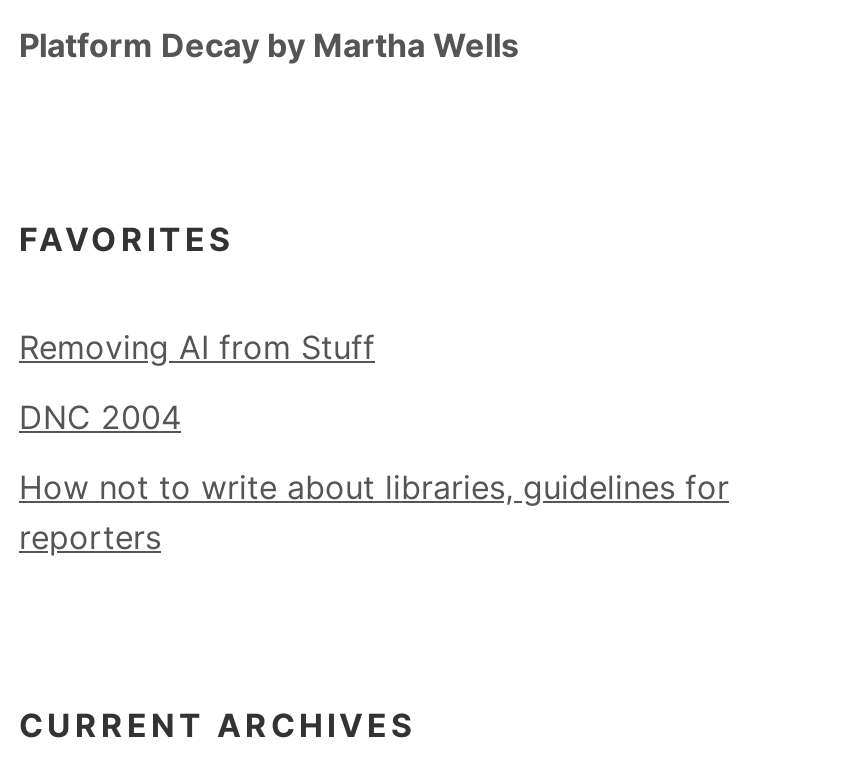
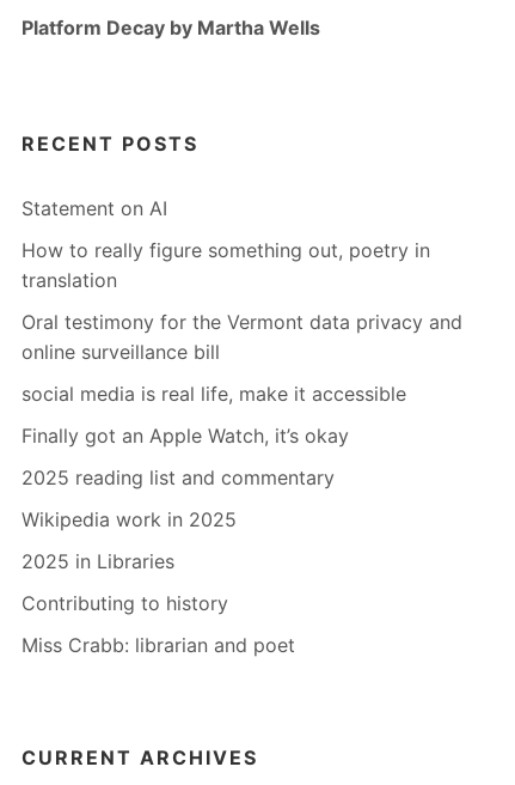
- FAVORITES
- Removing AI from Stuff
- DNC 2004
- How not to write about libraries, guidelines for
- reporters
+ RECENT POSTS
+ Statement on AI
+ How to really figure something out, poetry in
+ translation
+ Oral testimony for the Vermont data privacy and
+ online surveillance bill
+ social media is real life, make it accessible
+ Finally got an Apple Watch, it’s okay
+ 2025 reading list and commentary
+ Wikipedia work in 2025
+ 2025 in Libraries
+ Contributing to history
+ Miss Crabb: librarian and poet
